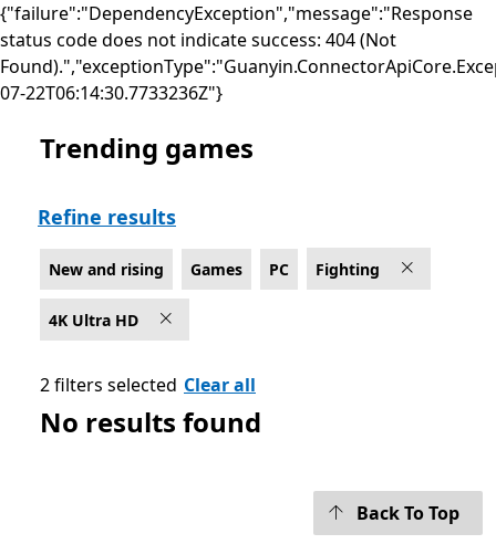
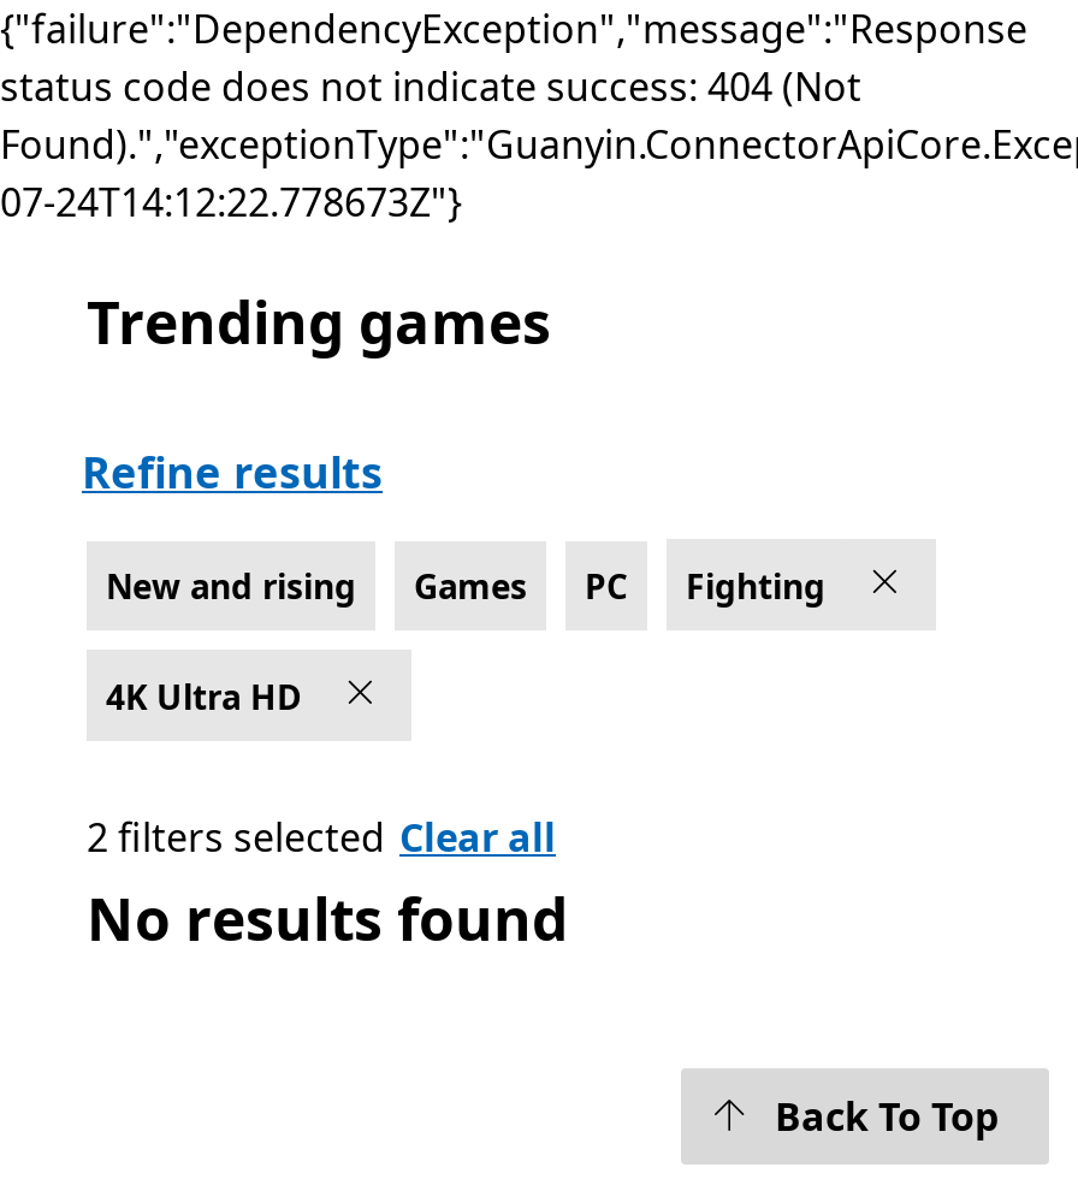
- 07-22T06:14:30.7733236Z"}
+ 07-24T14:12:22.778673Z"}
